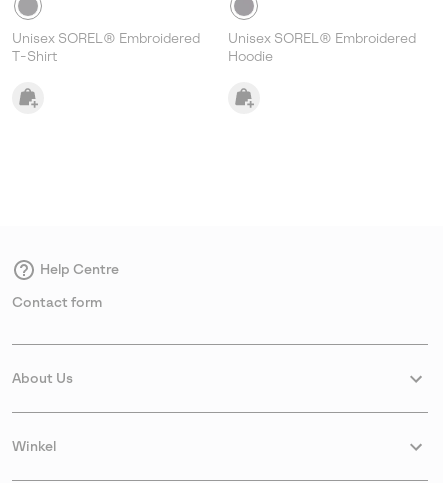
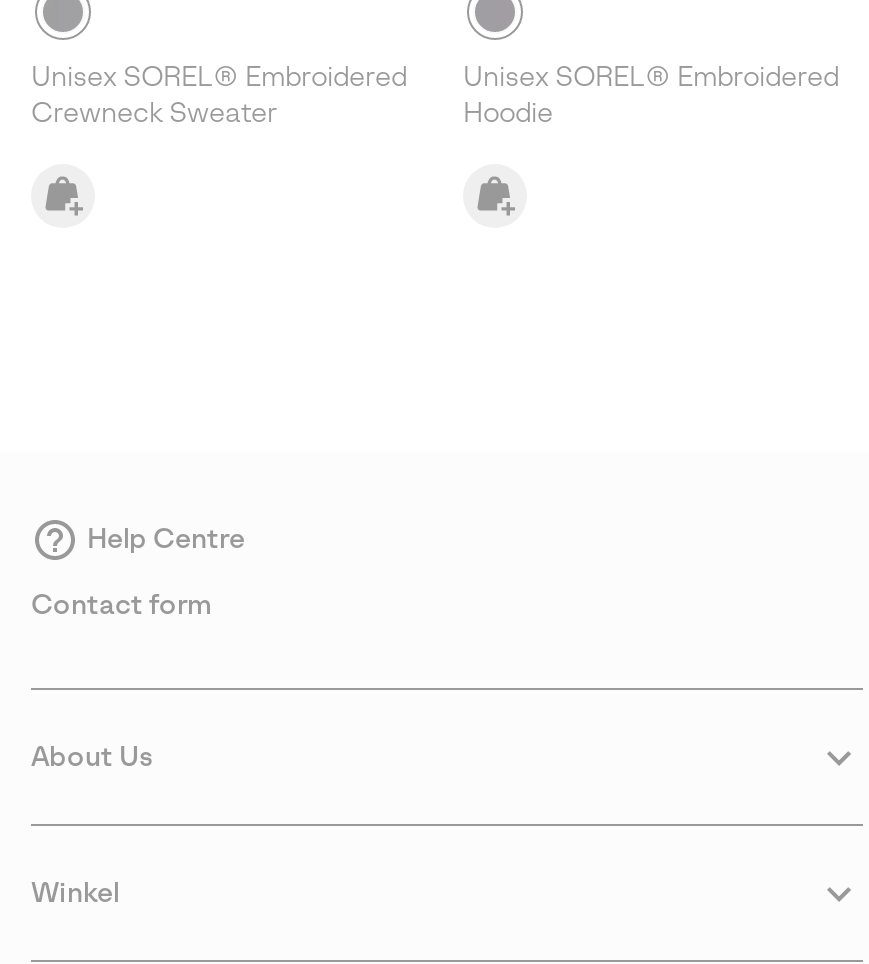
- T-Shirt
+ Crewneck Sweater
